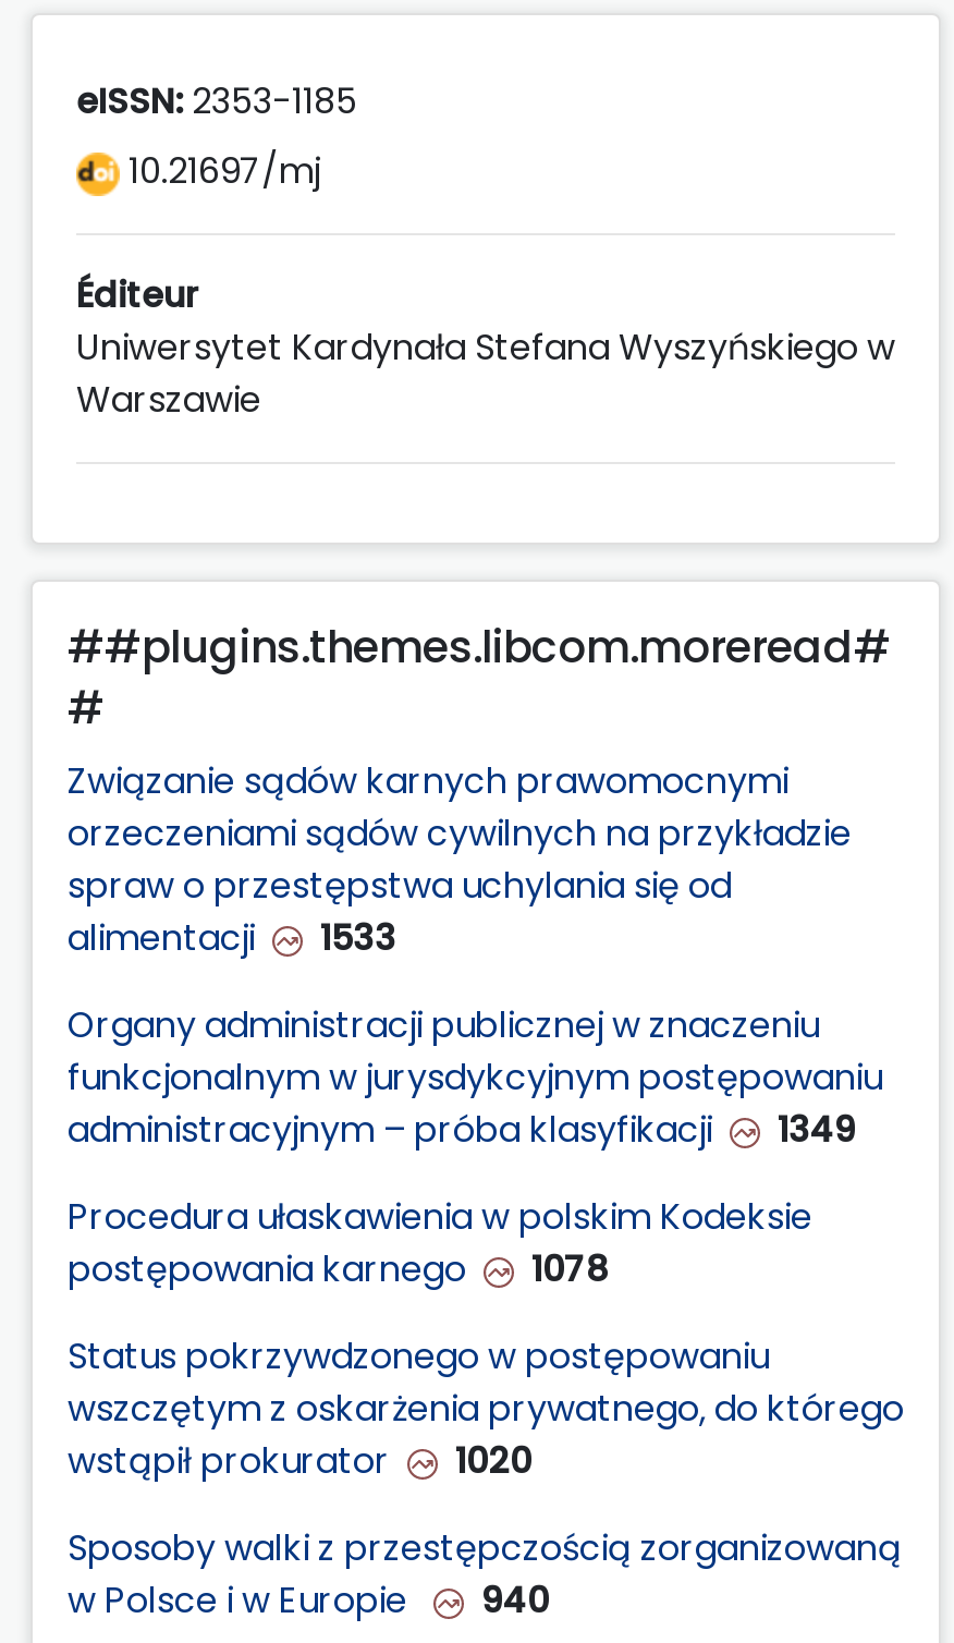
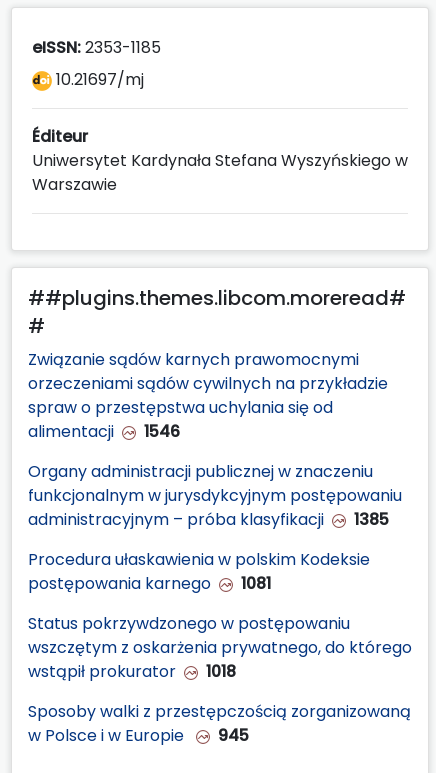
- alimentacji 1533
+ alimentacji 1546

- administracyjnym – próba klasyfikacji 1349
+ administracyjnym – próba klasyfikacji 1385

- postępowania karnego 1078
+ postępowania karnego 1081

- wstąpił prokurator 1020
+ wstąpił prokurator 1018

- w Polsce i w Europie 940
+ w Polsce i w Europie 945
